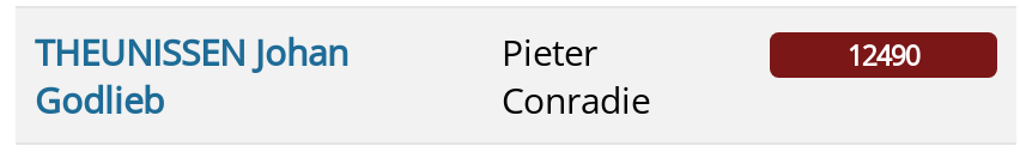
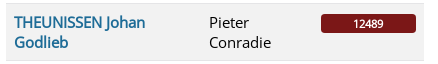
- 12490
+ 12489
